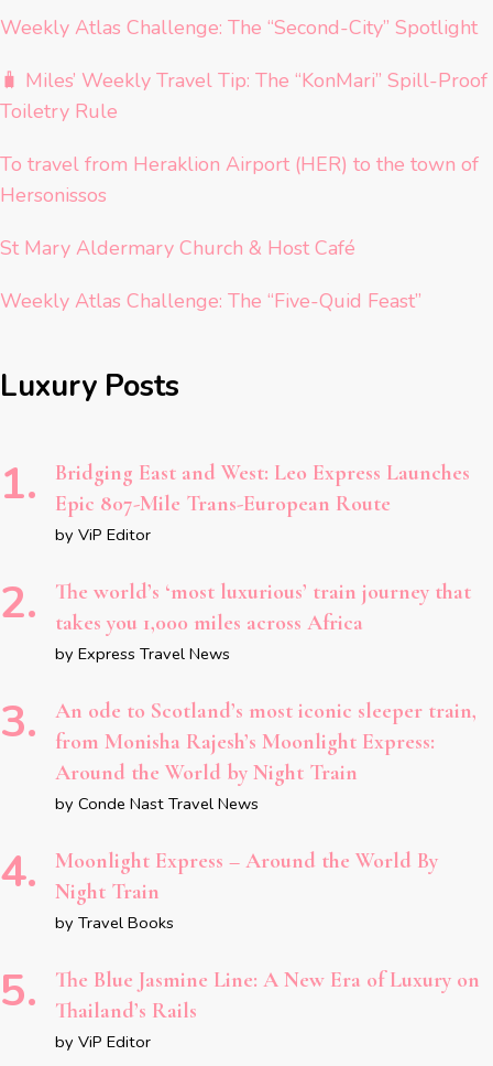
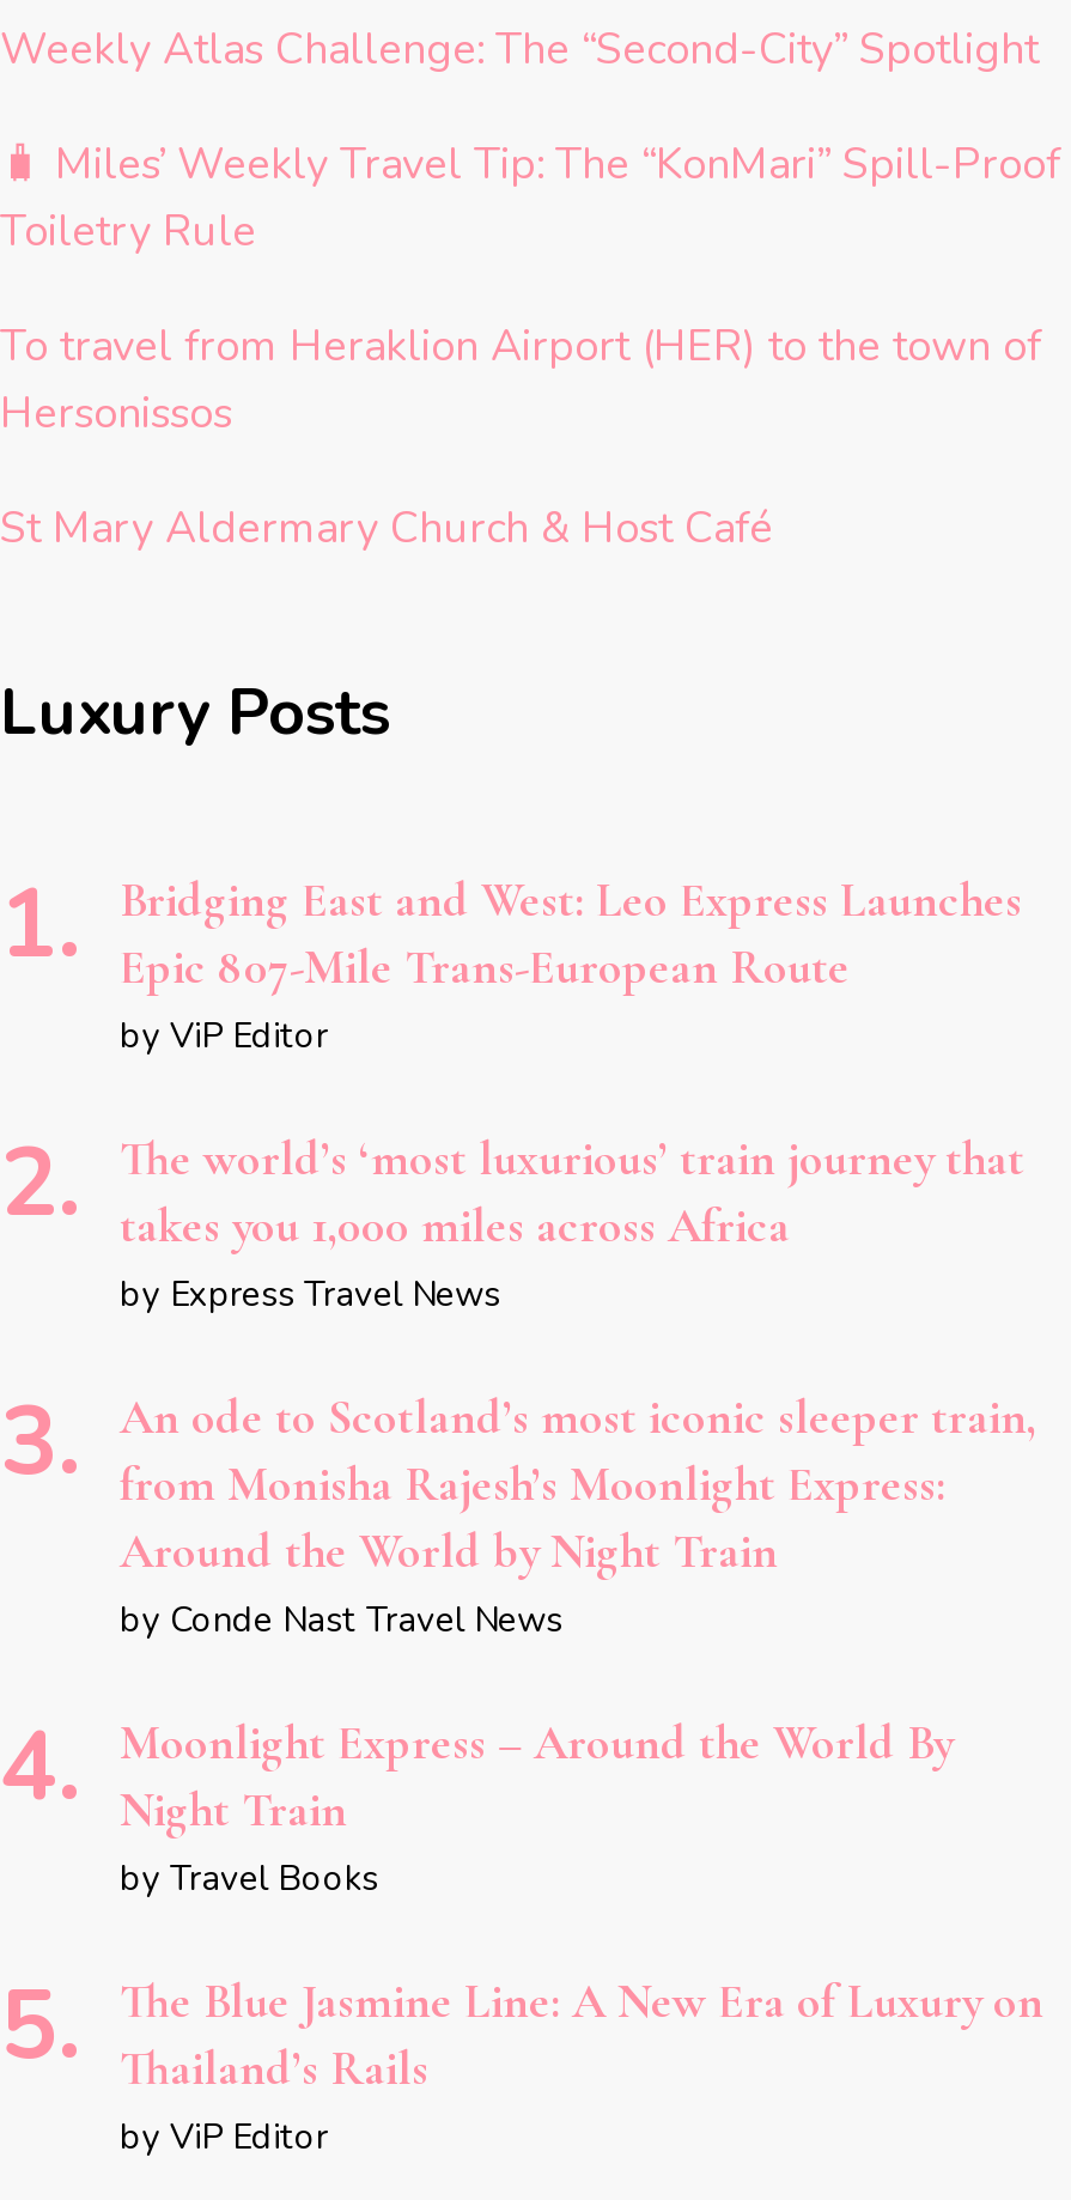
- Weekly Atlas Challenge: The “Five-Quid Feast”
